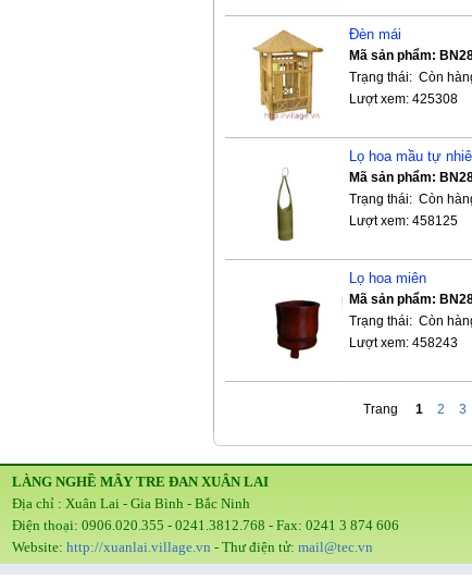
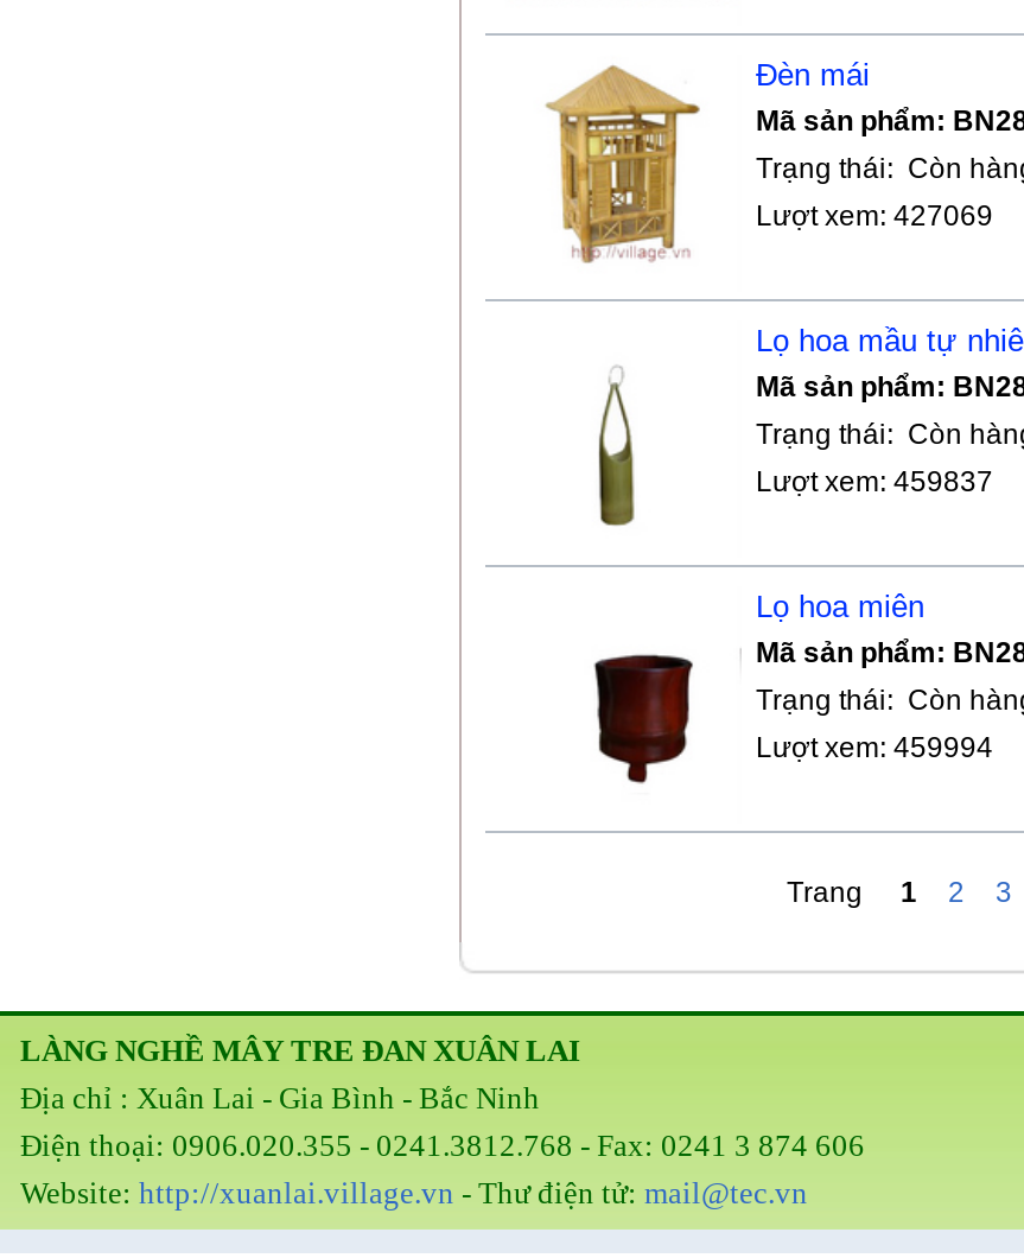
- Lượt xem: 425308
+ Lượt xem: 427069

- Lượt xem: 458125
+ Lượt xem: 459837

- Lượt xem: 458243
+ Lượt xem: 459994
